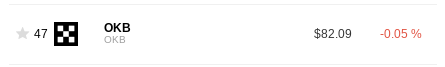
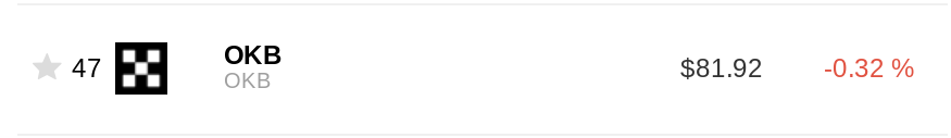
- $82.09
+ $81.92

- -0.05 %
+ -0.32 %
